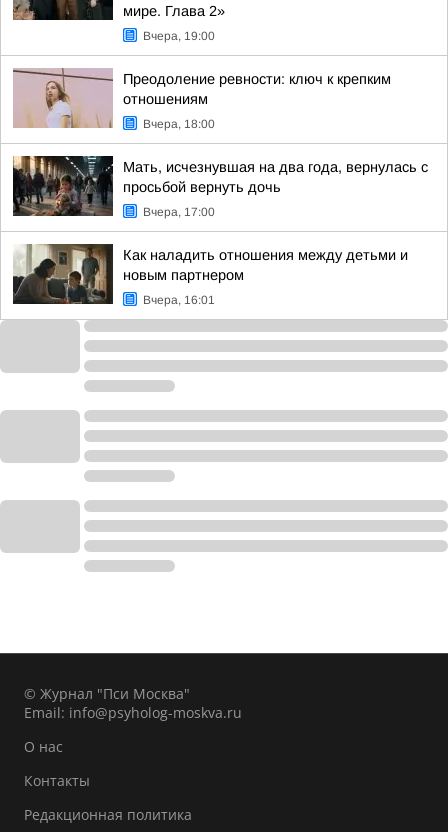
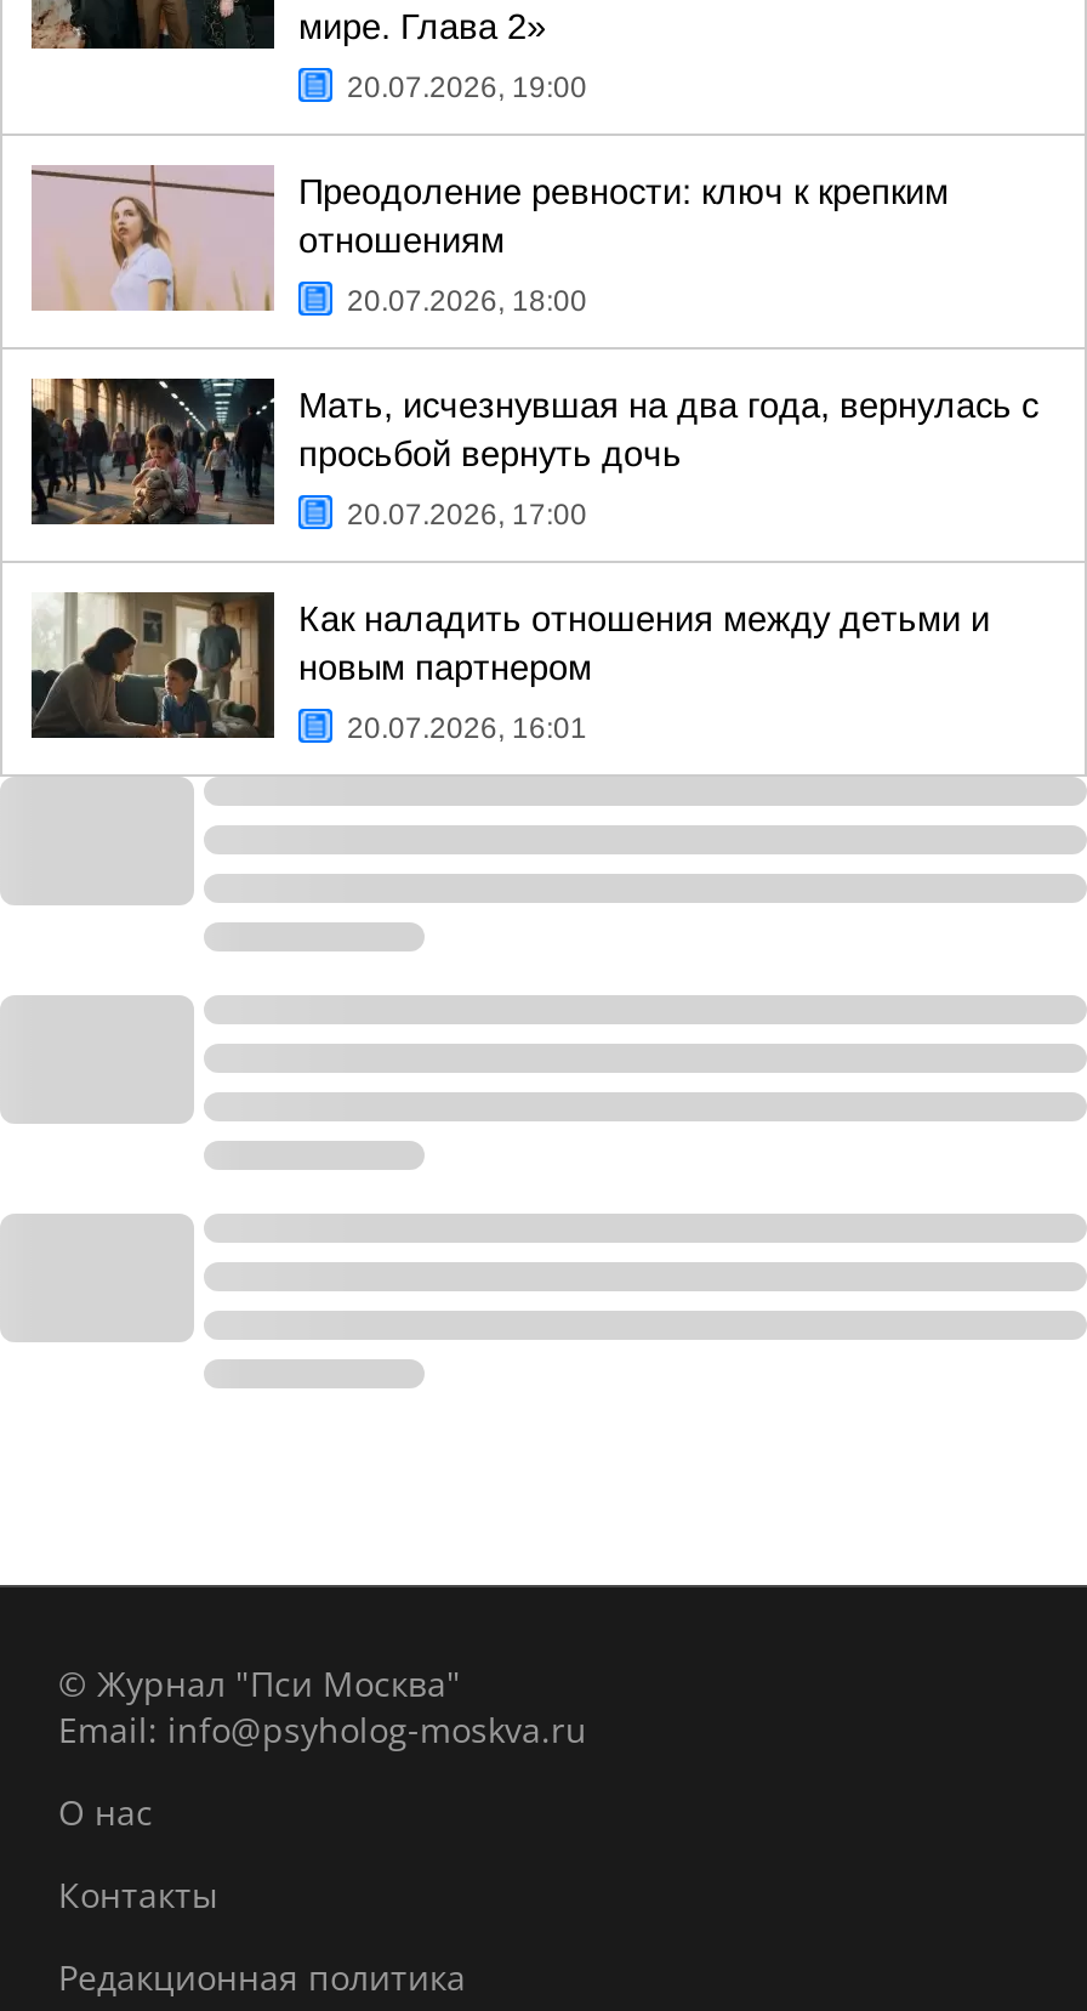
- Вчера, 19:00
+ 20.07.2026, 19:00

- Вчера, 18:00
+ 20.07.2026, 18:00

- Вчера, 17:00
+ 20.07.2026, 17:00

- Вчера, 16:01
+ 20.07.2026, 16:01
